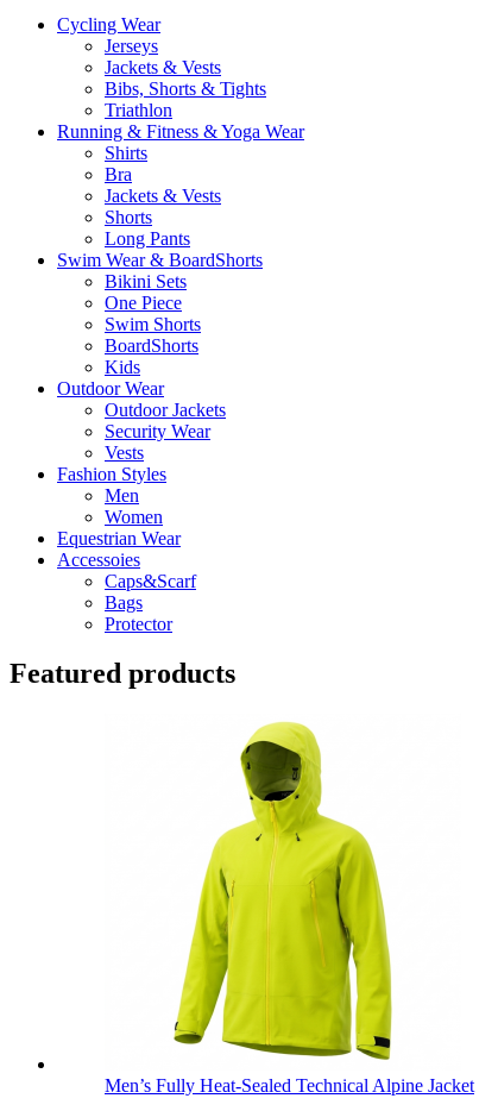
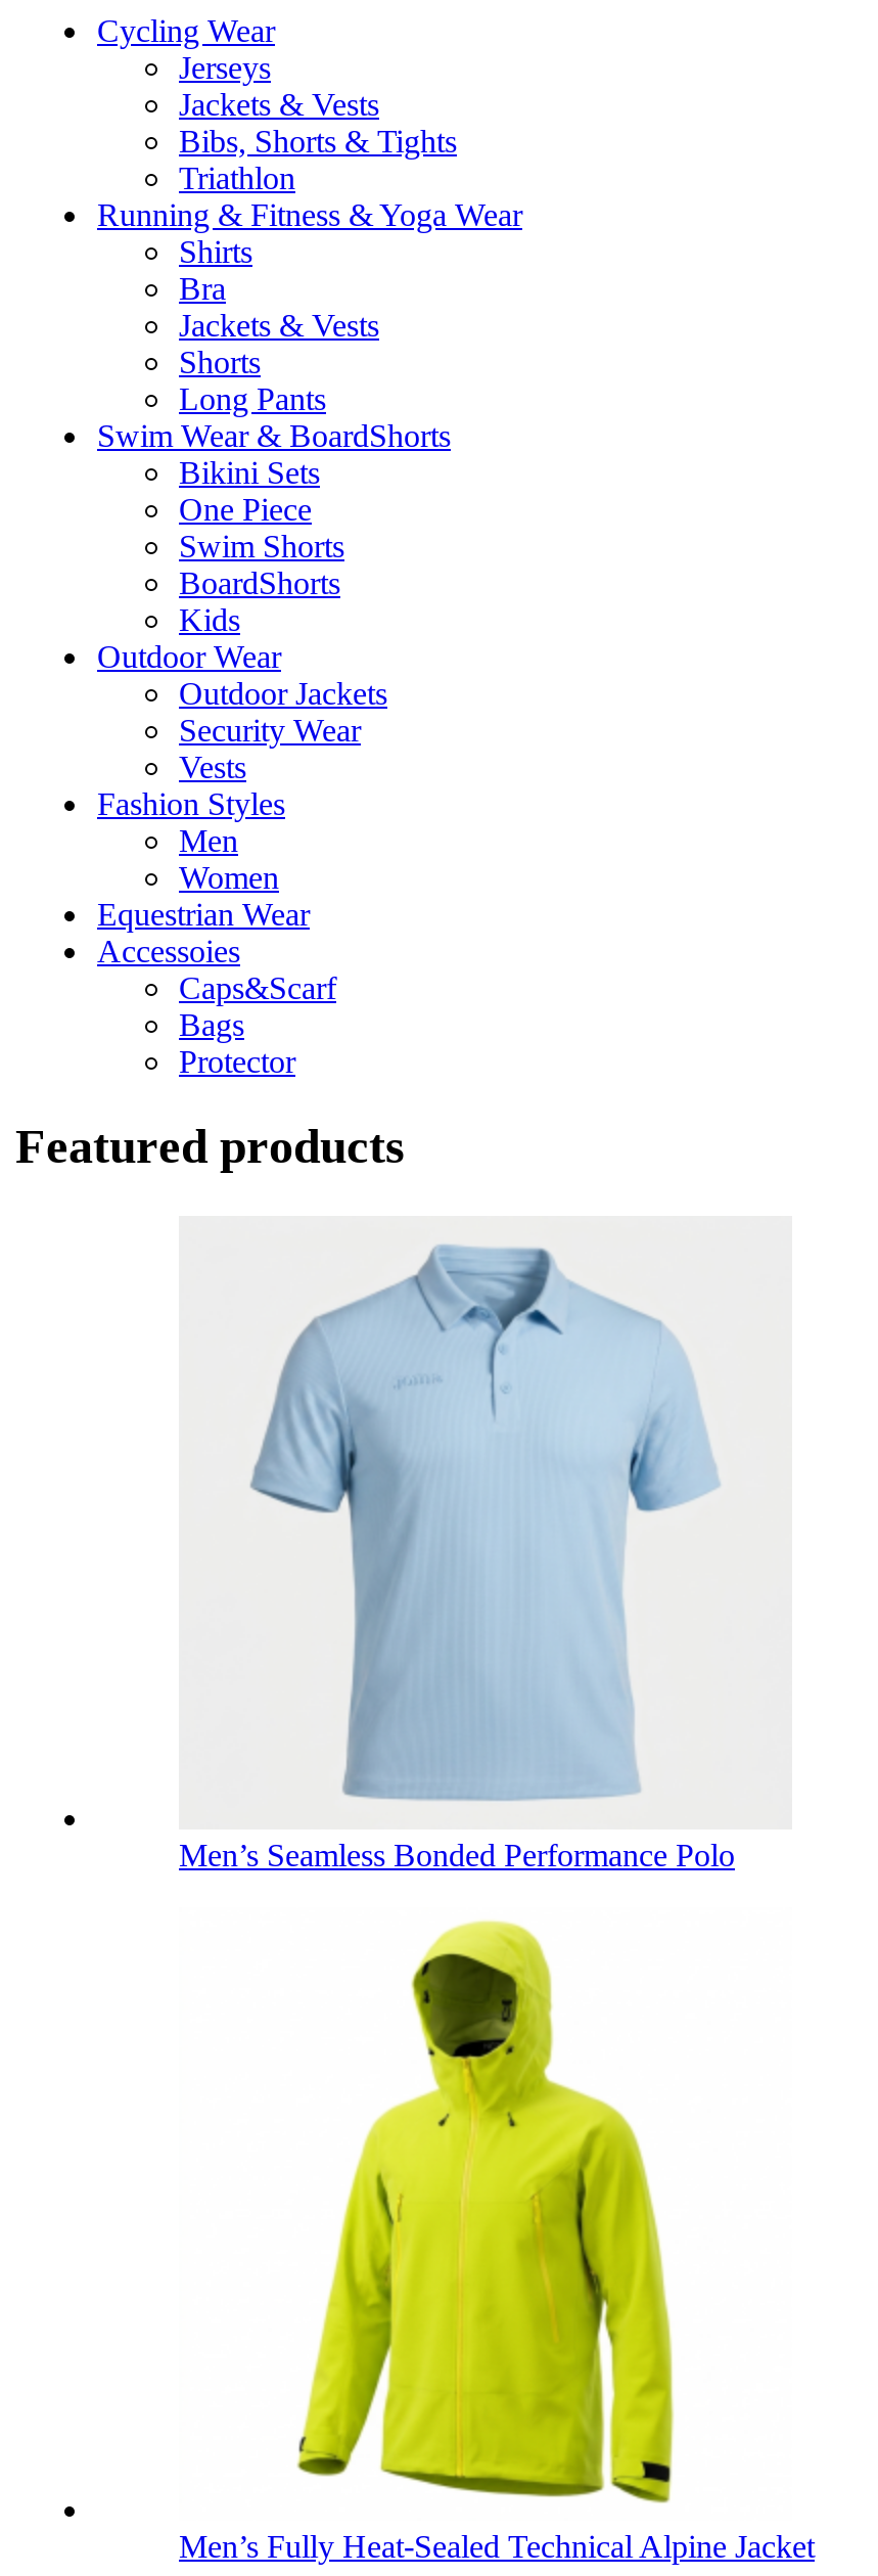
+ [image]
+ Men’s Seamless Bonded Performance Polo
